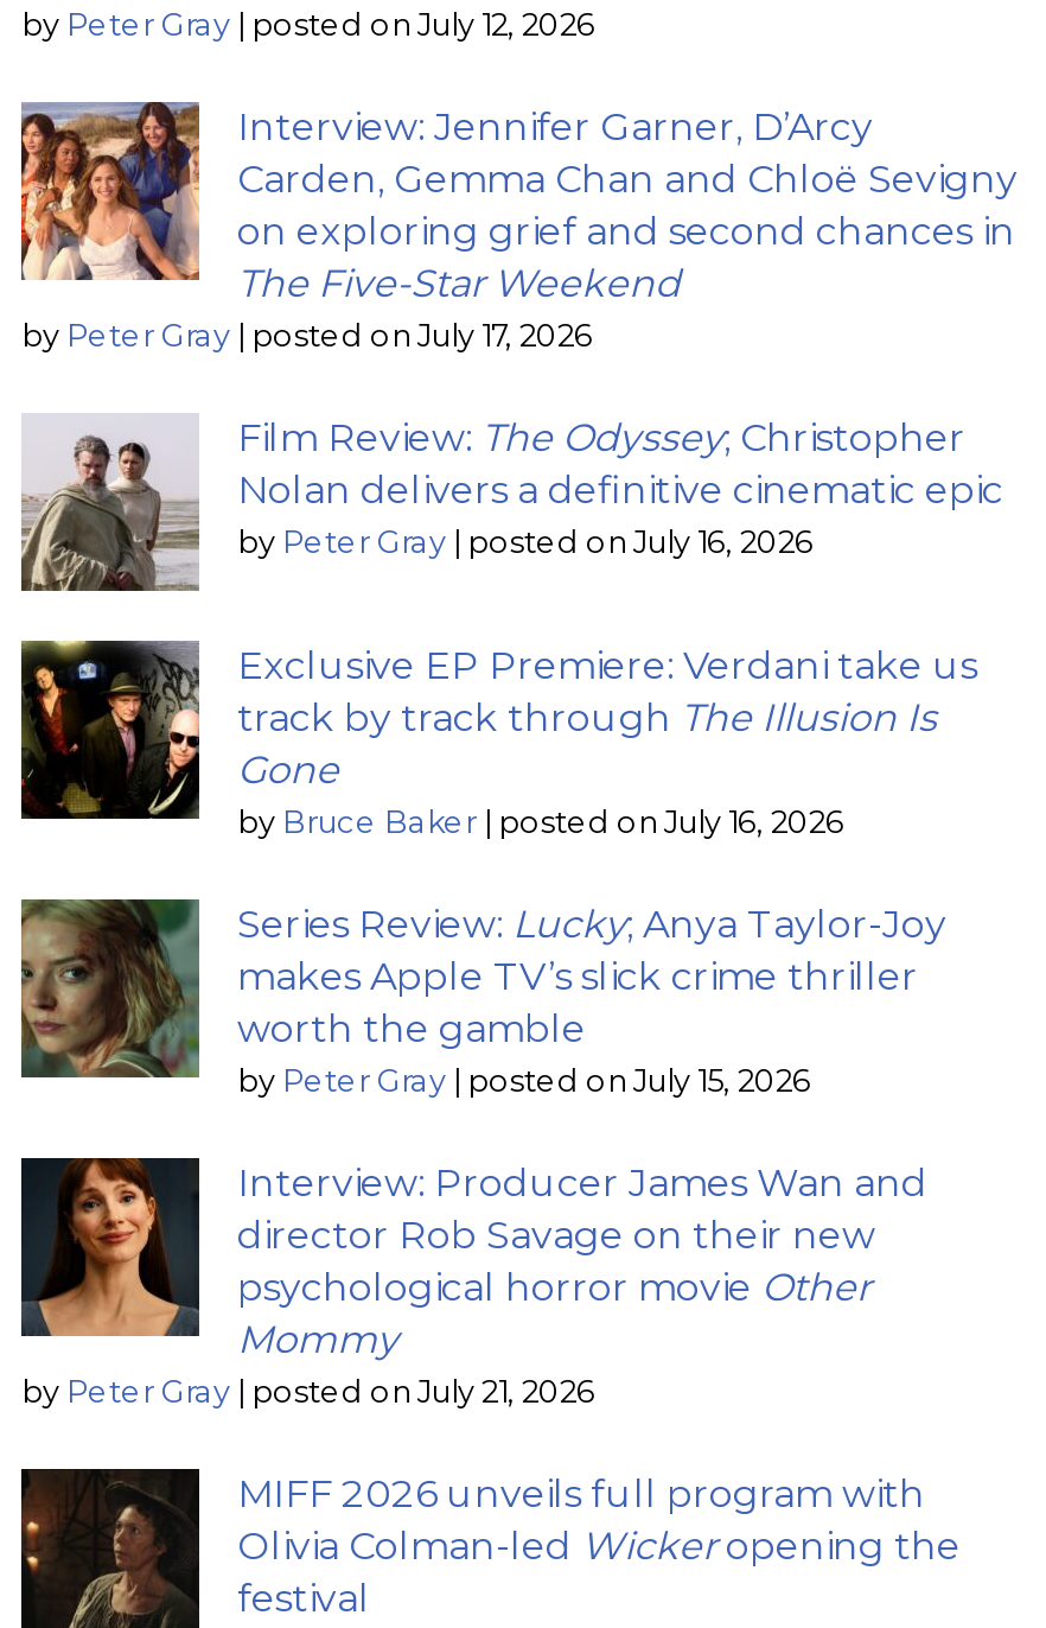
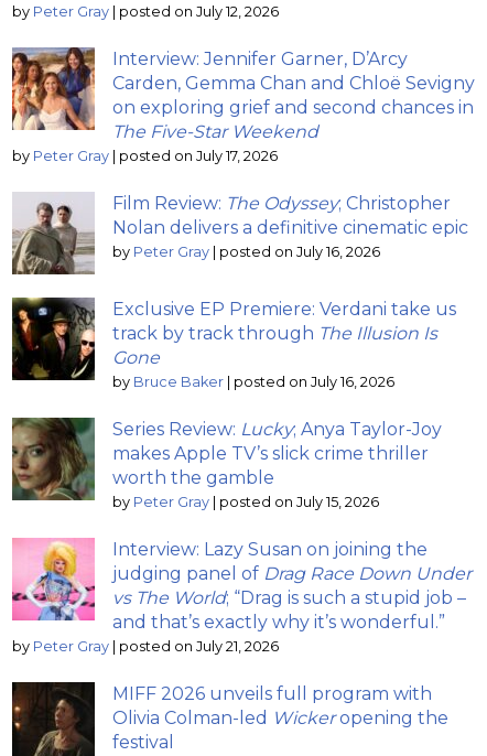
- [image]
- Interview: Producer James Wan and
- director Rob Savage on their new
- psychological horror movie Other
- Mommy
+ [image]
+ Interview: Lazy Susan on joining the
+ judging panel of Drag Race Down Under
+ vs The World; “Drag is such a stupid job –
+ and that’s exactly why it’s wonderful.”
